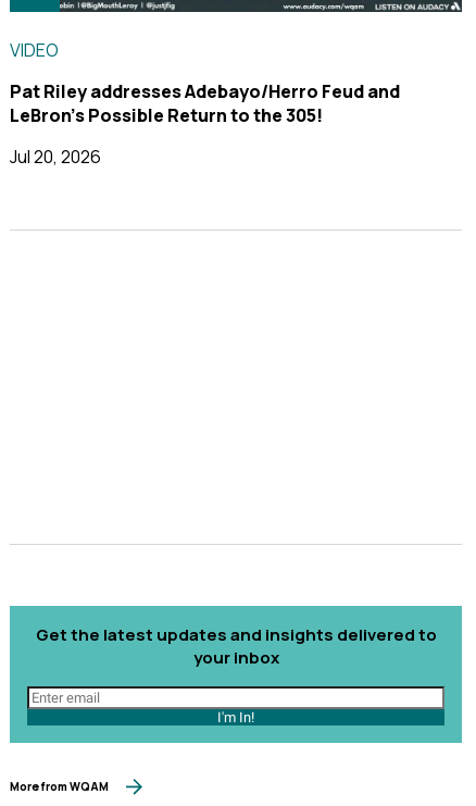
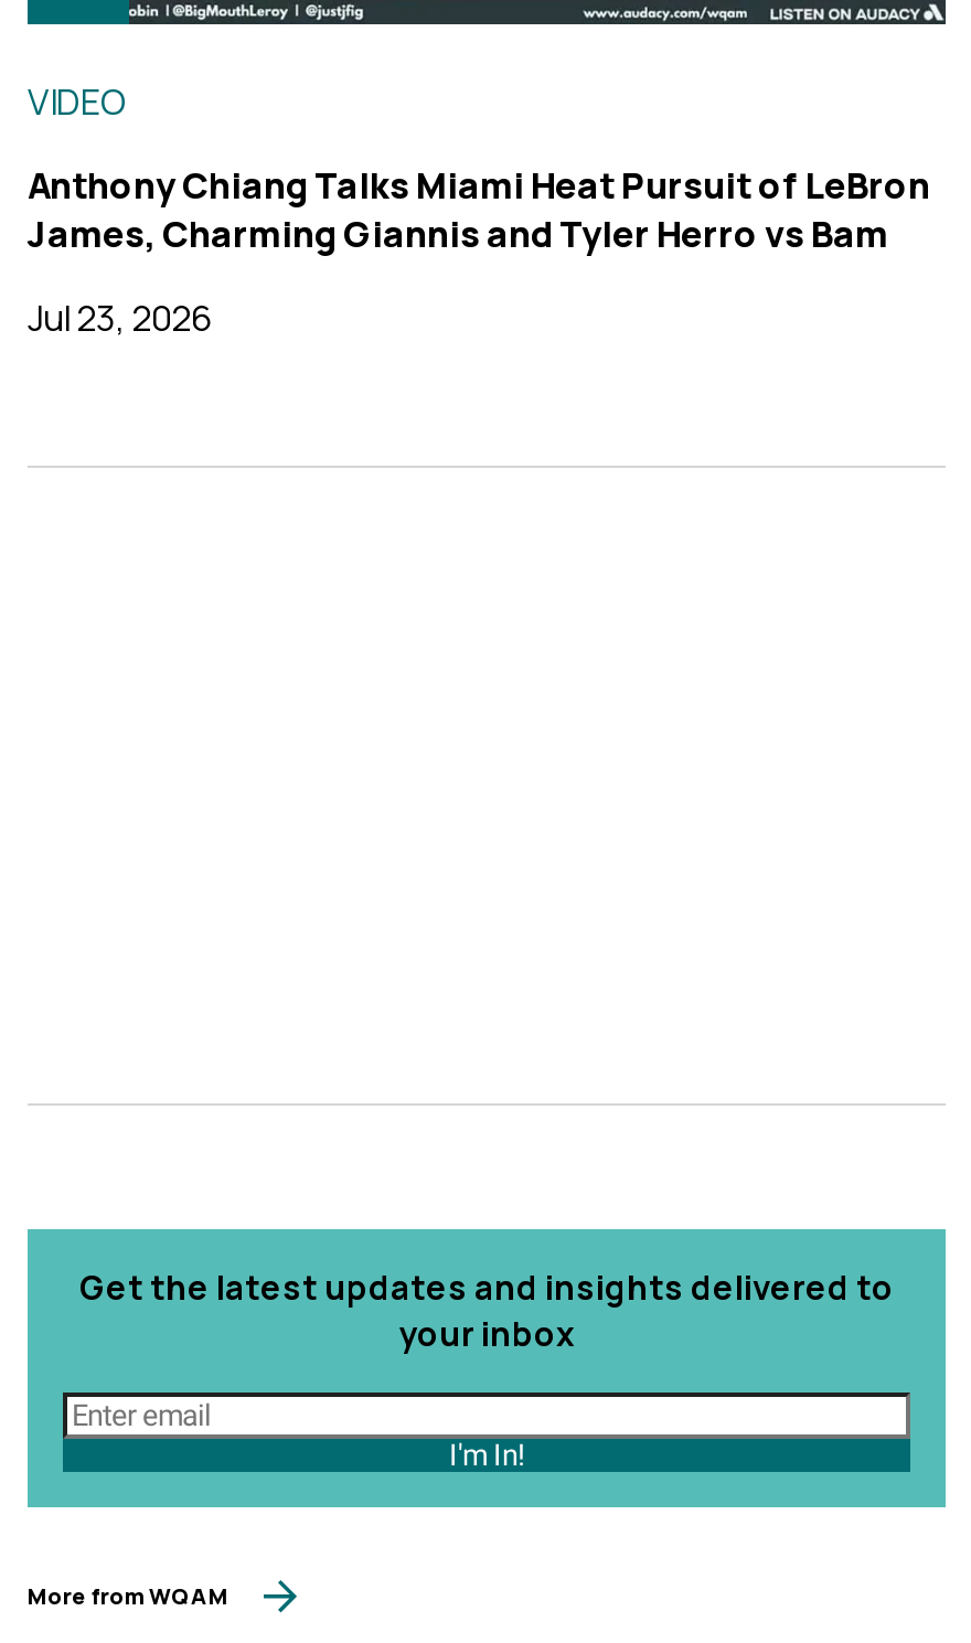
- Pat Riley addresses Adebayo/Herro Feud and
- LeBron's Possible Return to the 305!
+ Anthony Chiang Talks Miami Heat Pursuit of LeBron
+ James, Charming Giannis and Tyler Herro vs Bam

- Jul 20, 2026
+ Jul 23, 2026
